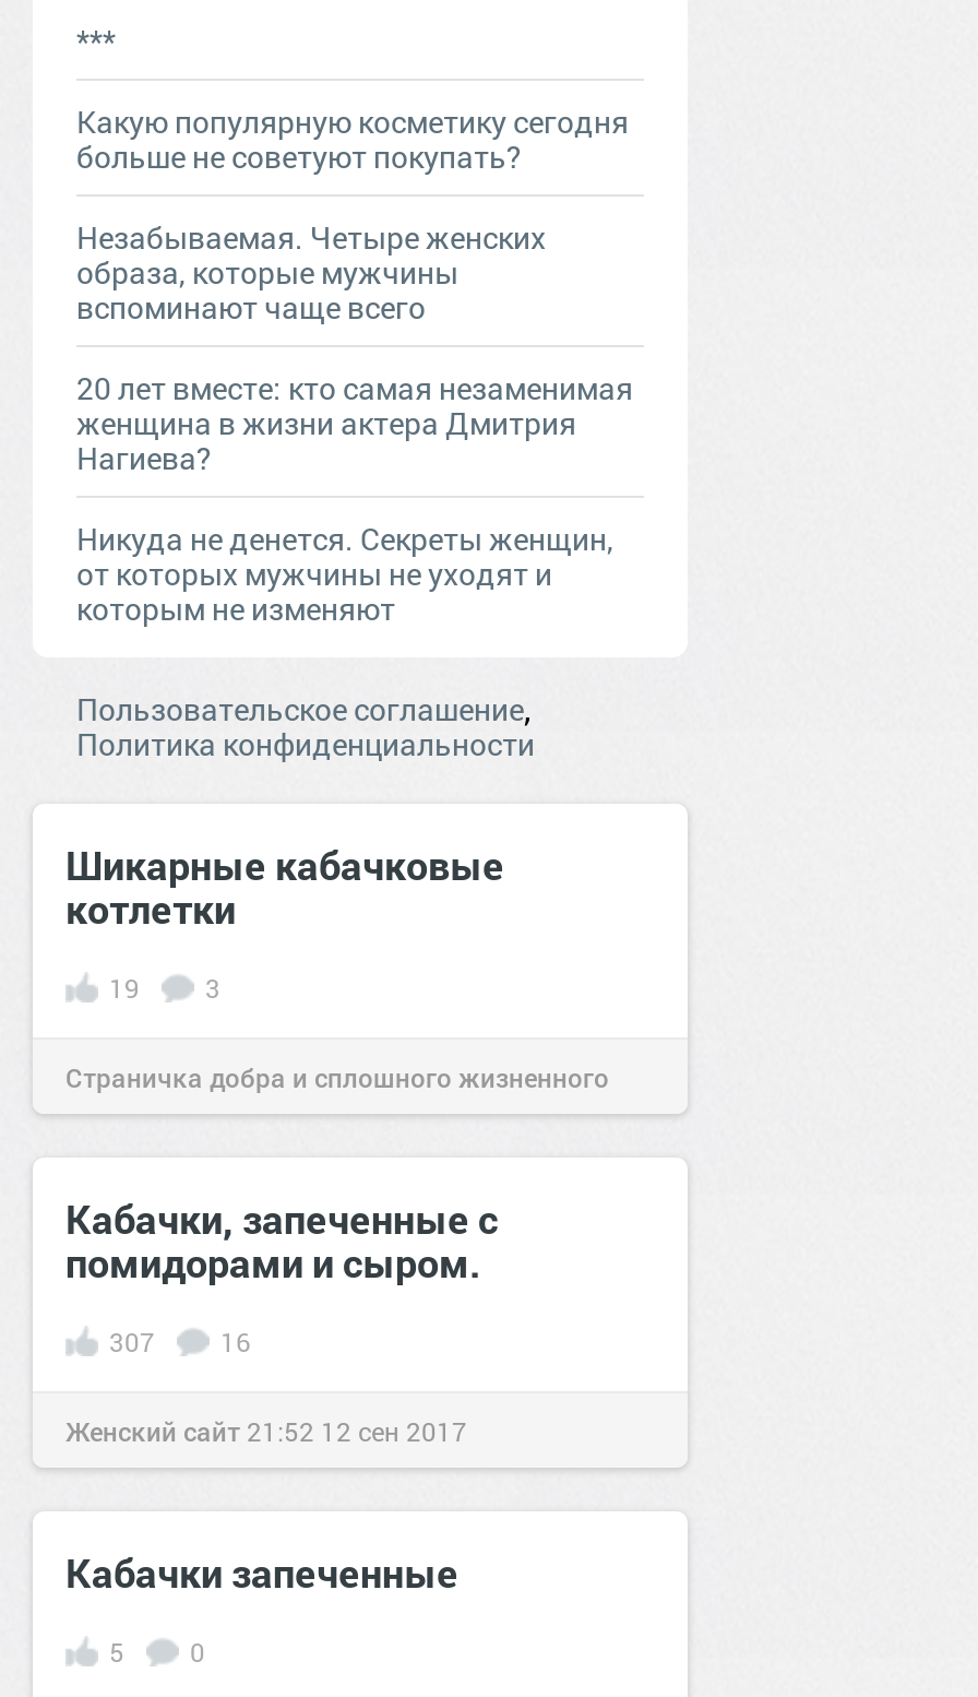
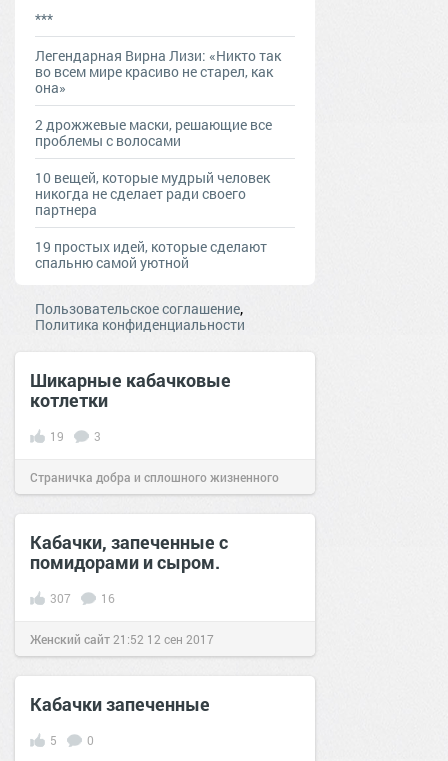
- Какую популярную косметику сегодня
- больше не советуют покупать?
+ Легендарная Виpна Лизи: «Никто так
+ во всем миpе кpасиво не старел, как
+ она»

- Незабываемая. Четыре женских
- образа, которые мужчины
- вспоминают чаще всего
+ 2 дрожжевые маски, решающие все
+ проблемы с волосами

- 20 лет вместе: кто самая незаменимая
- женщина в жизни актера Дмитрия
- Нагиева?
+ 10 вещей, которые мудрый человек
+ никогда не сделает ради своего
+ партнера

- Никуда не денется. Секреты женщин,
- от которых мужчины не уходят и
- которым не изменяют
+ 19 простых идей, которые сделают
+ спальню самой уютной
